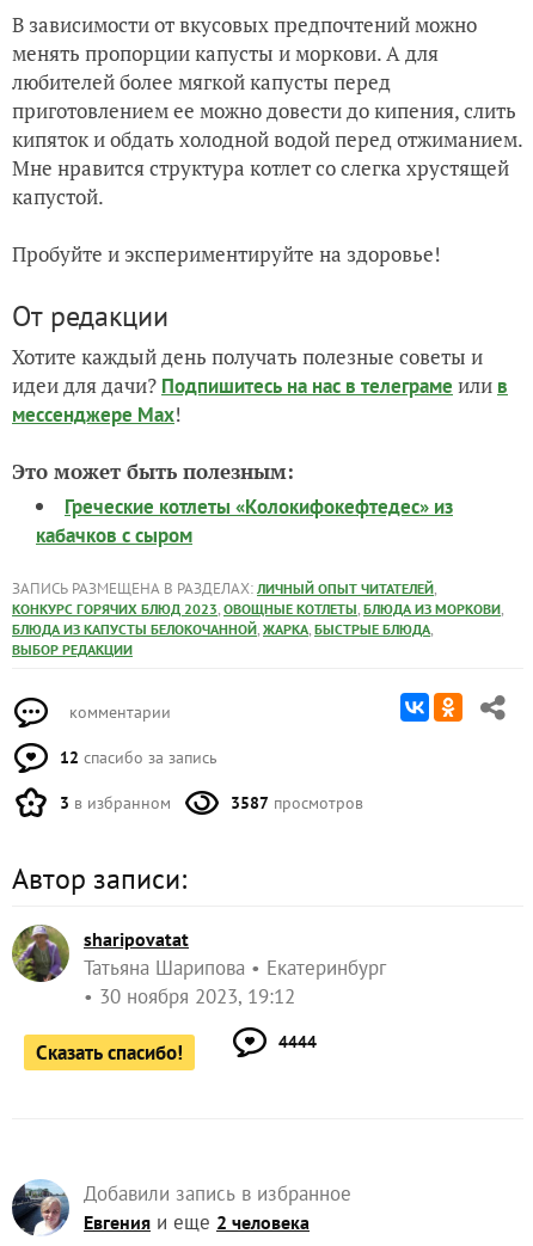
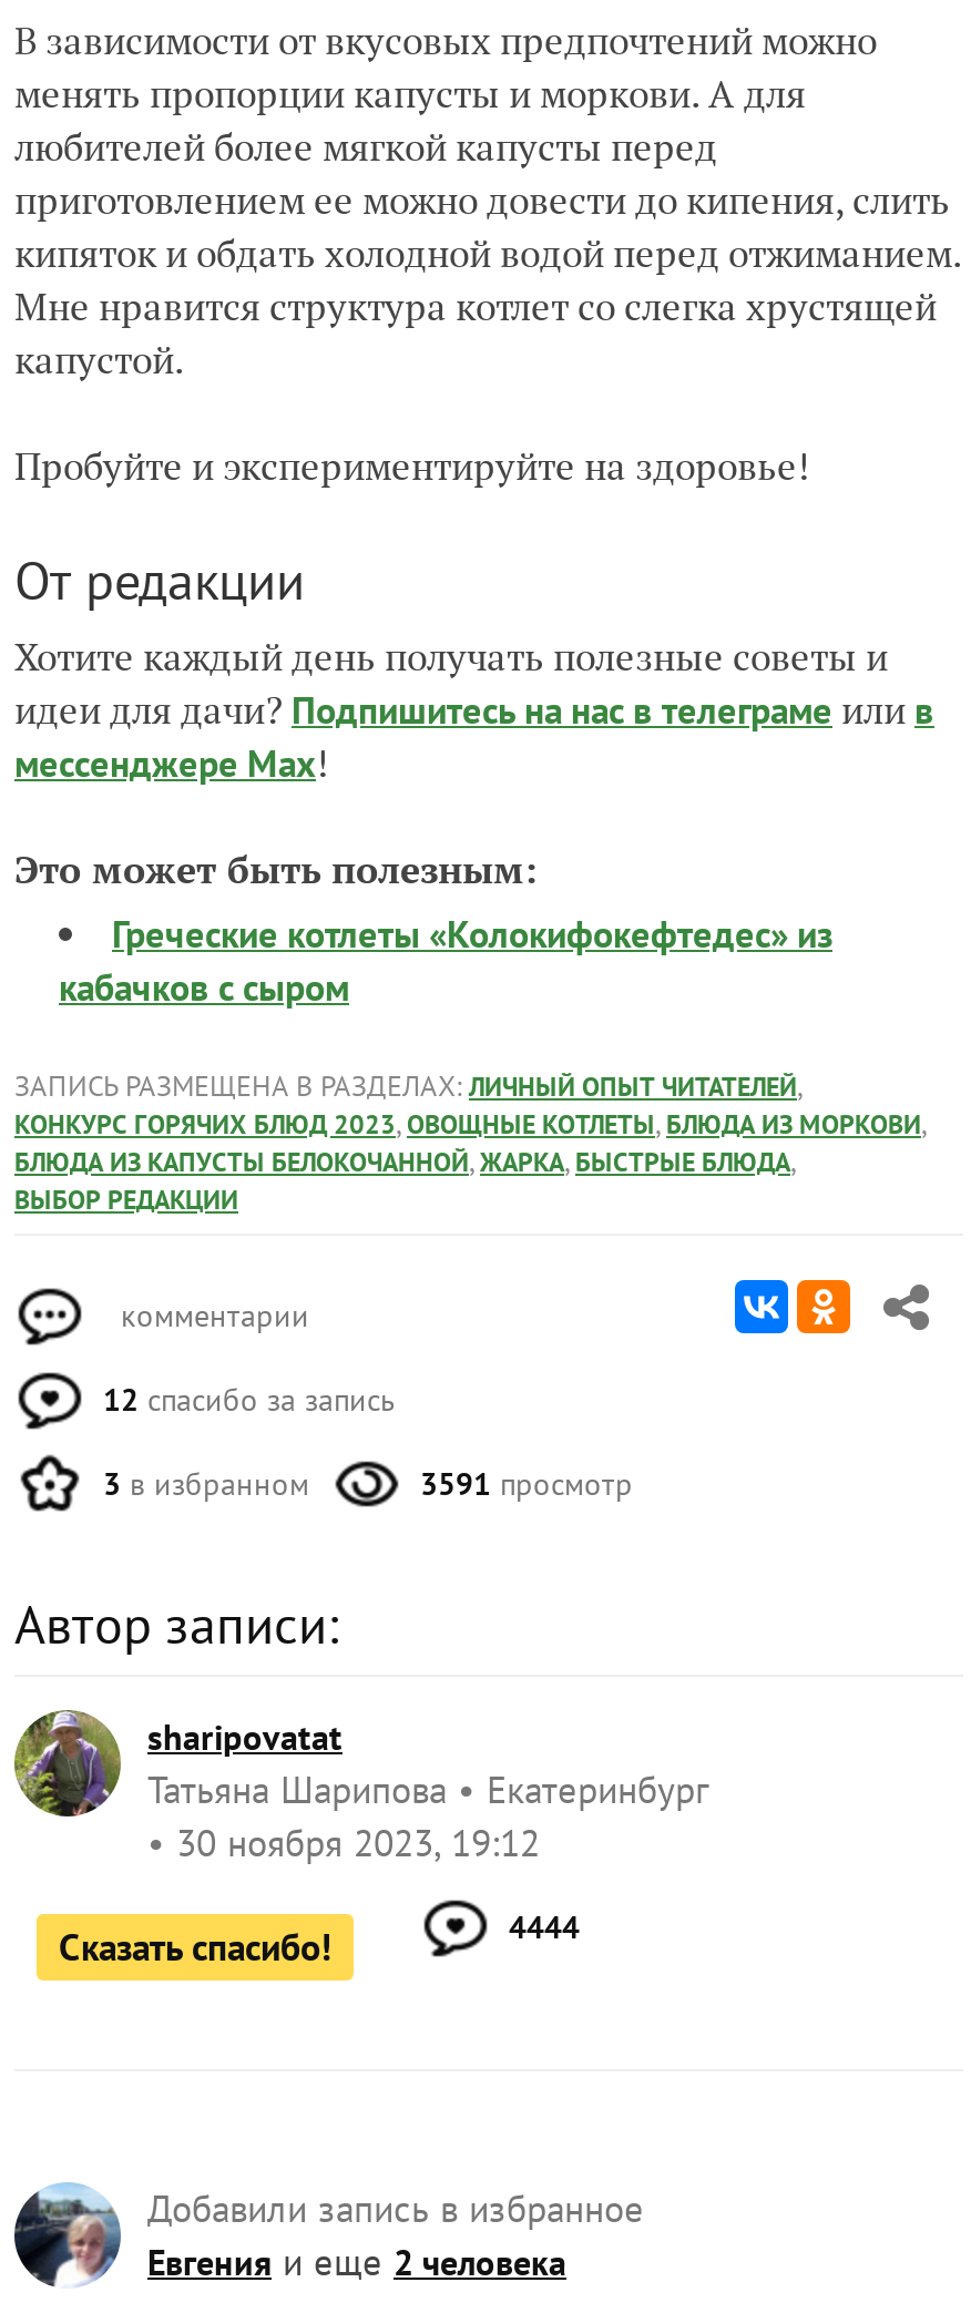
- 3587 просмотров
+ 3591 просмотр
